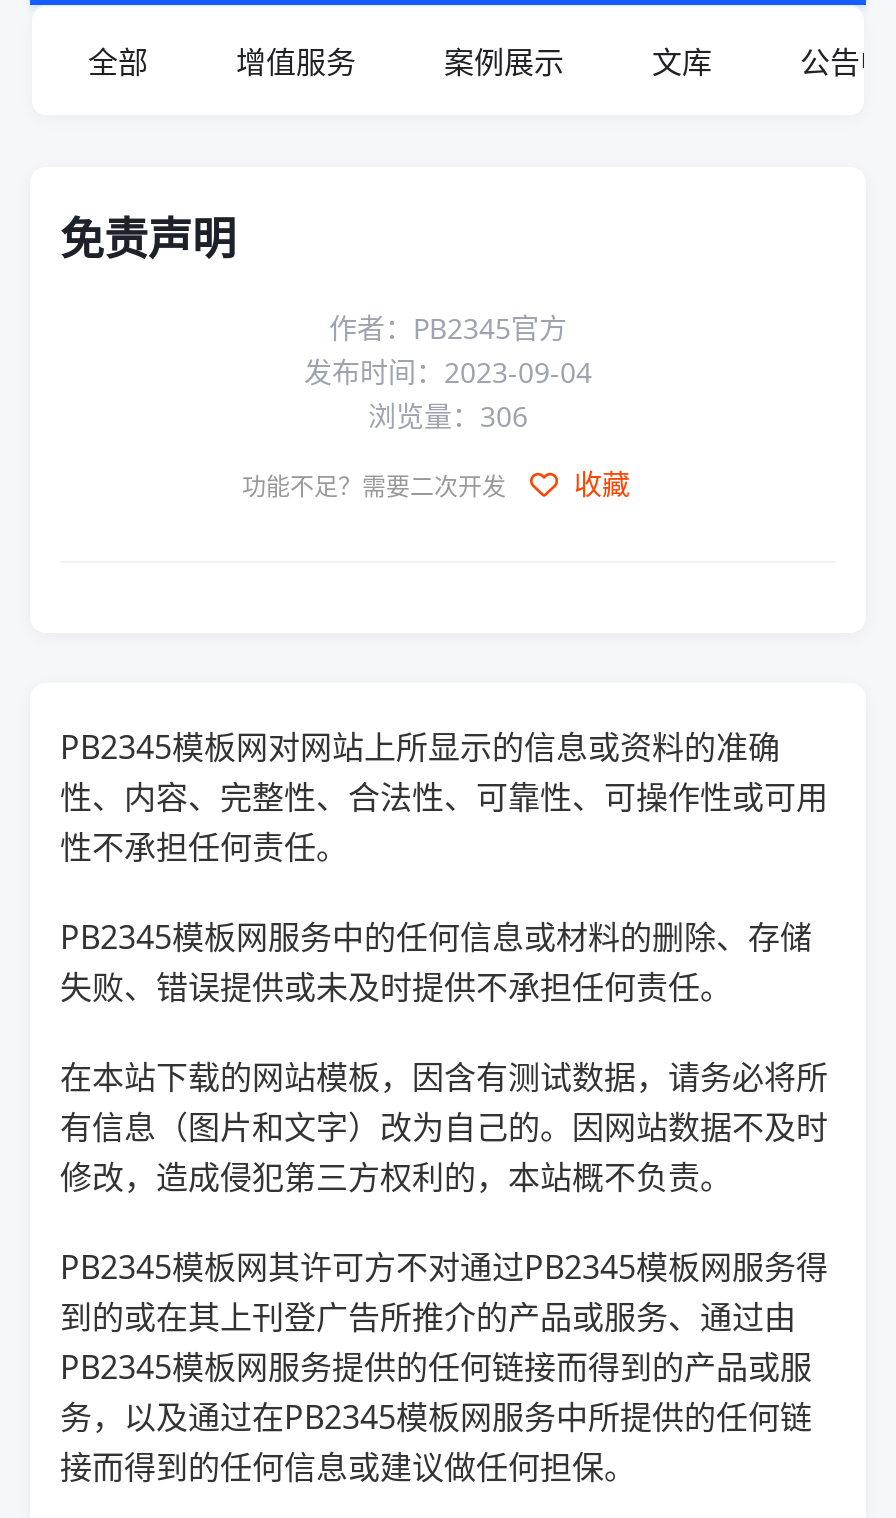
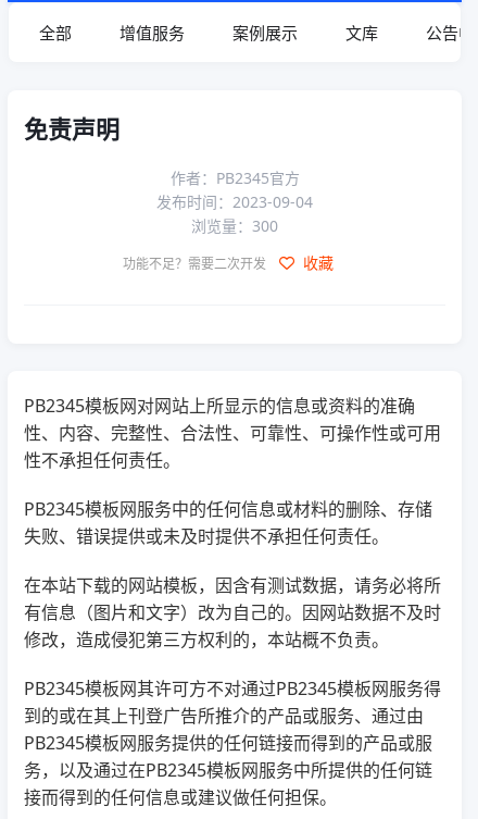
- 浏览量：306
+ 浏览量：300
